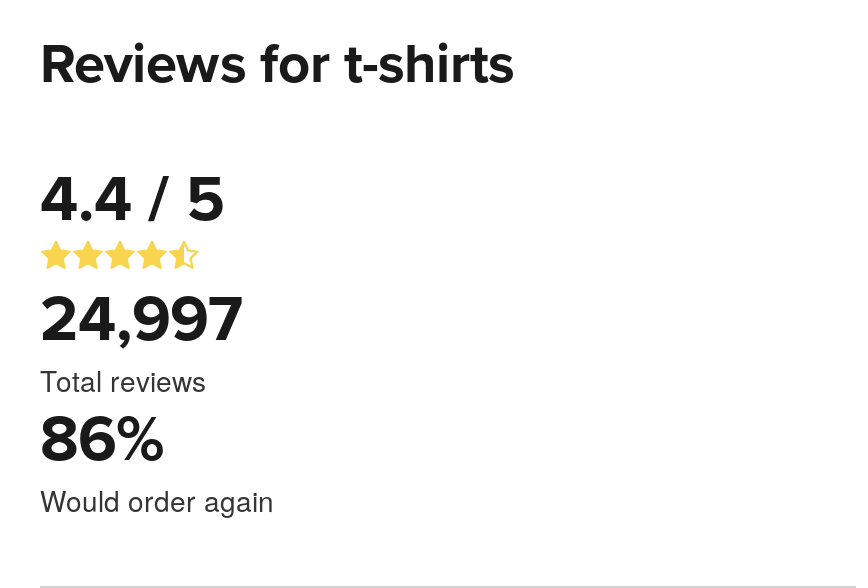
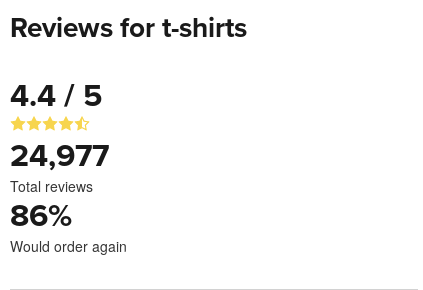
- 24,997
+ 24,977
